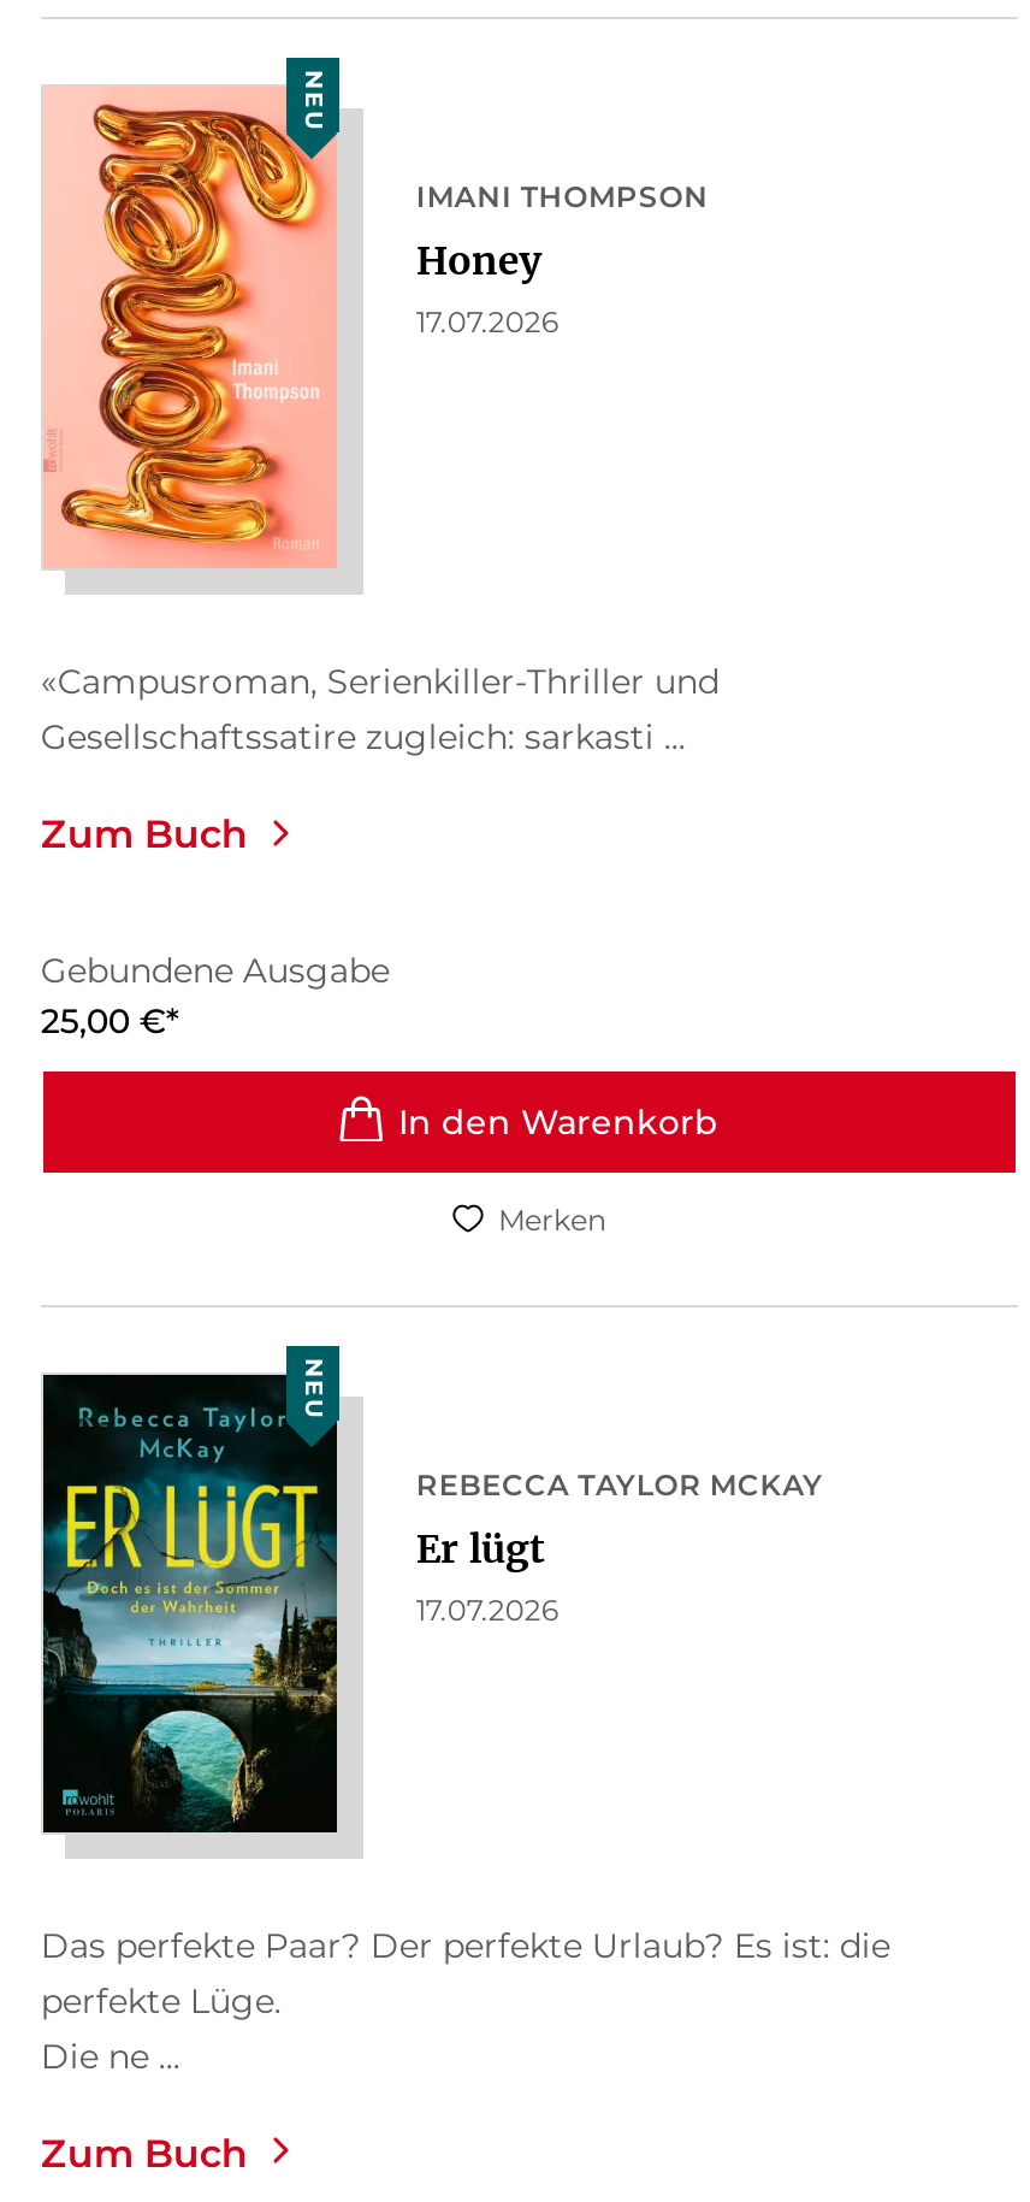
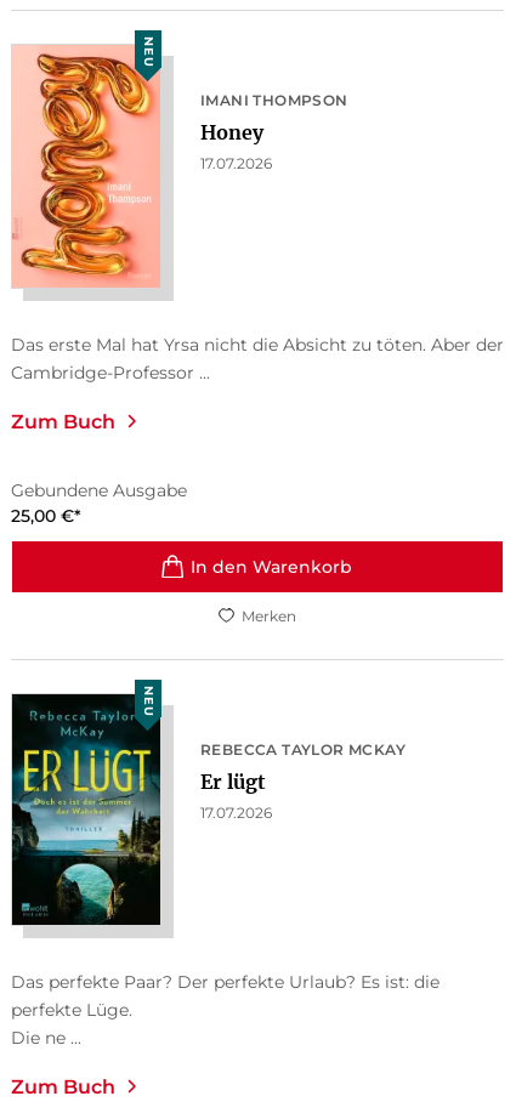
- «Campusroman, Serienkiller-Thriller und
- Gesellschaftssatire zugleich: sarkasti ...
+ Das erste Mal hat Yrsa nicht die Absicht zu töten. Aber der
+ Cambridge-Professor ...
